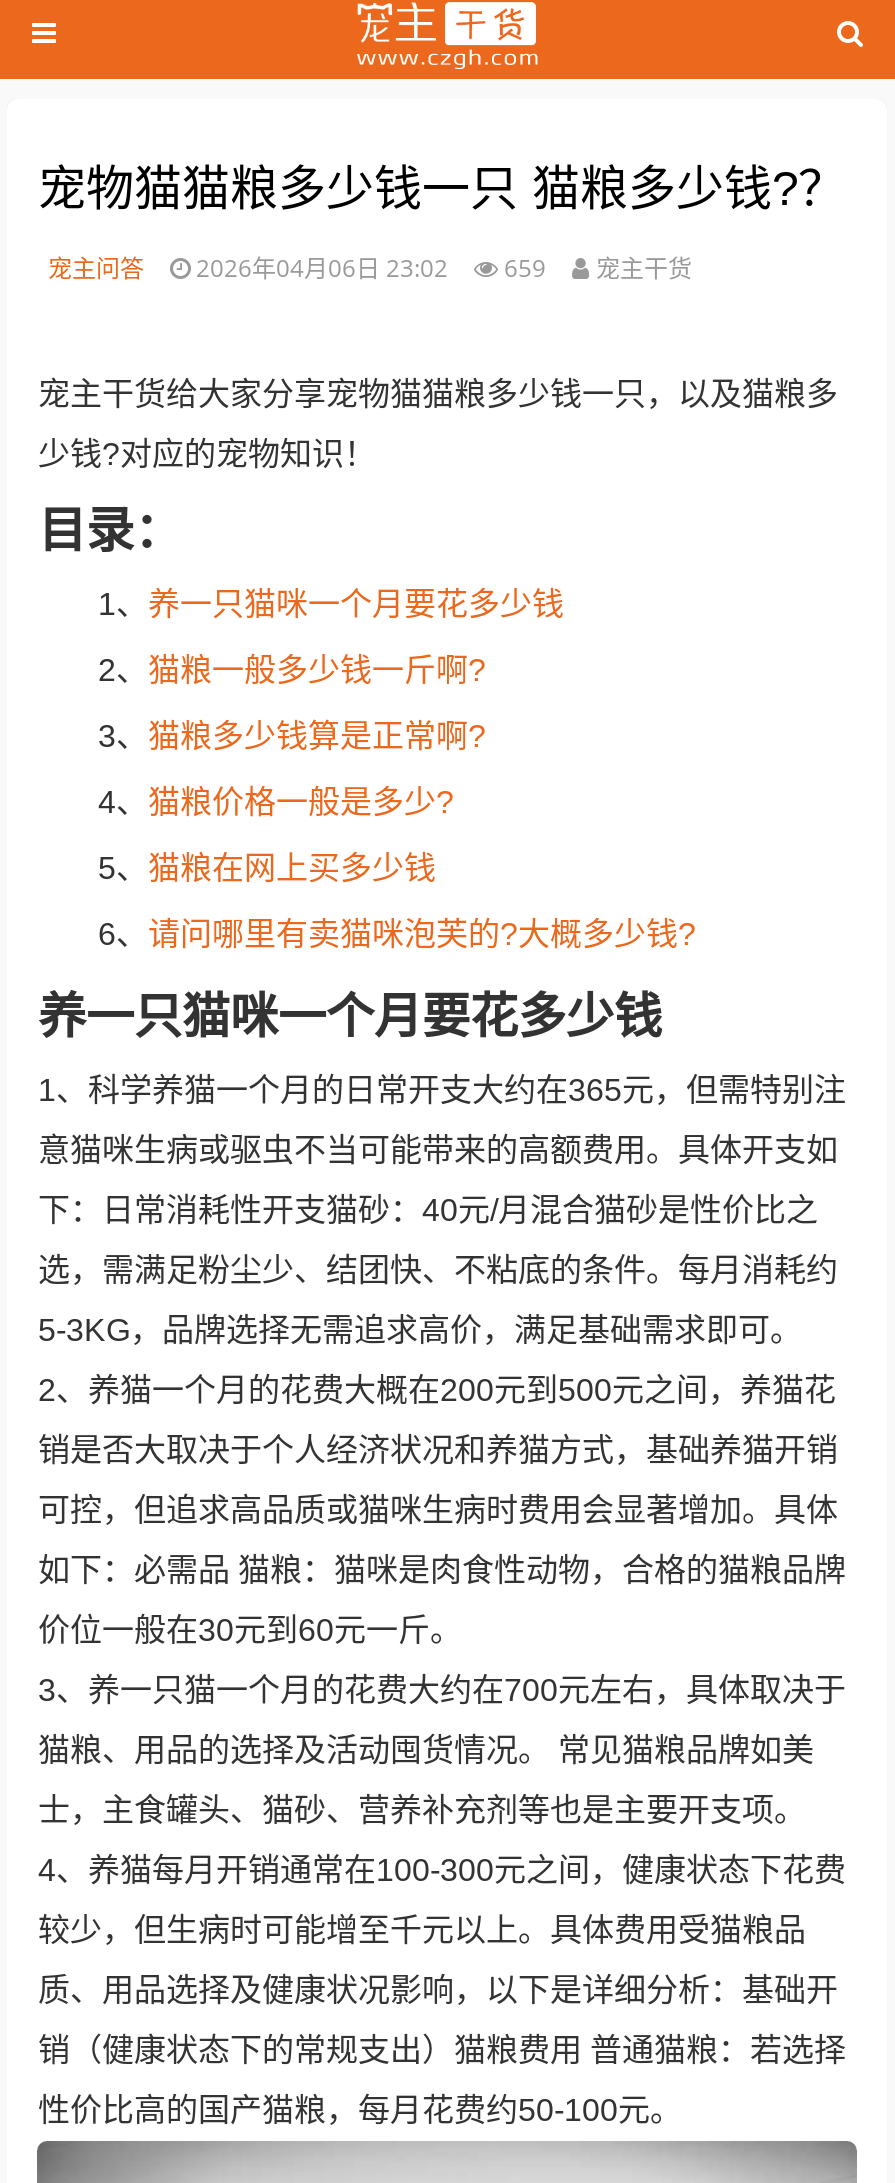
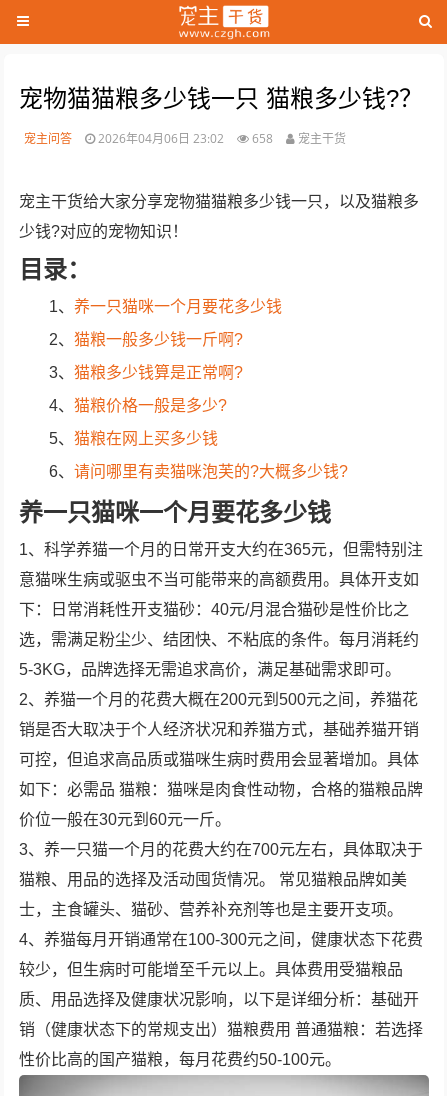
- 宠主问答 2026年04月06日 23:02 659 宠主干货
+ 宠主问答 2026年04月06日 23:02 658 宠主干货
